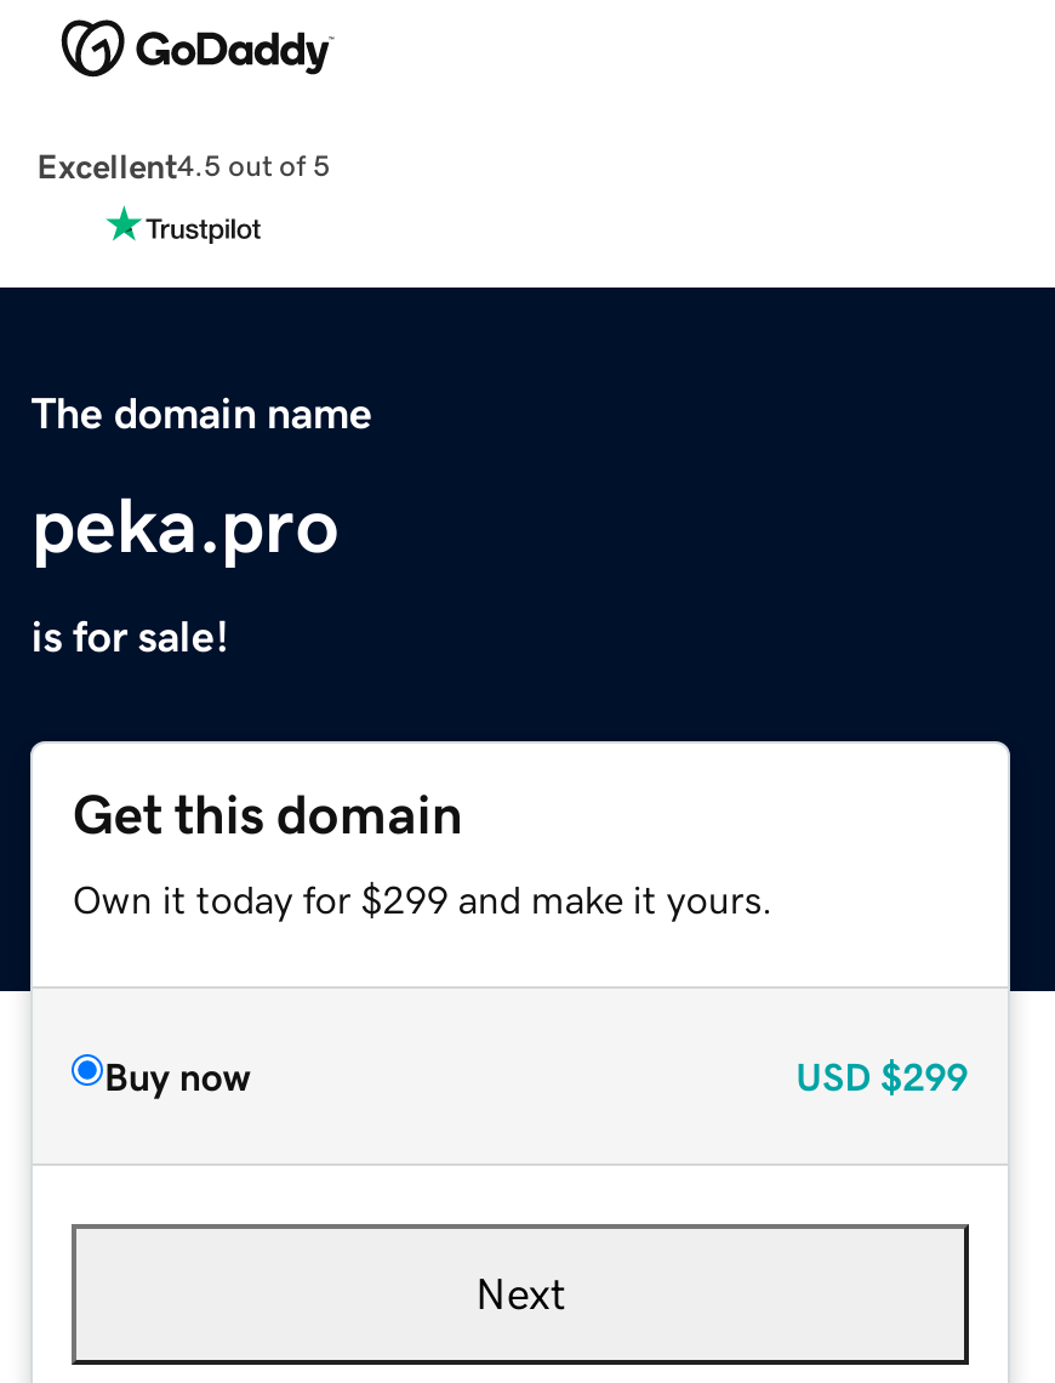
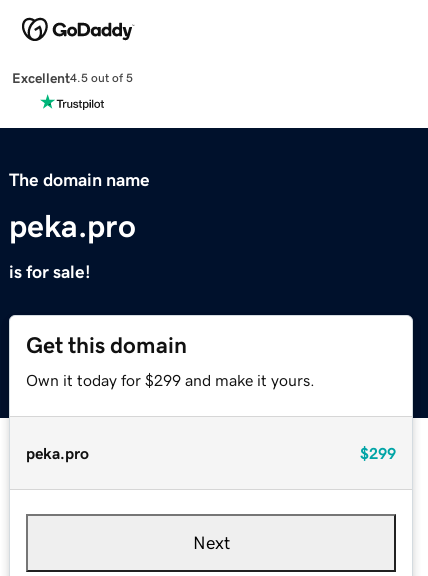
- Buy now
- USD $299
+ peka.pro
+ $299
